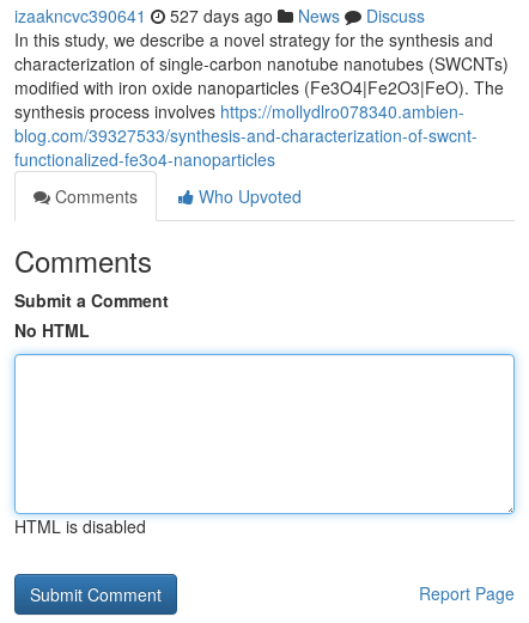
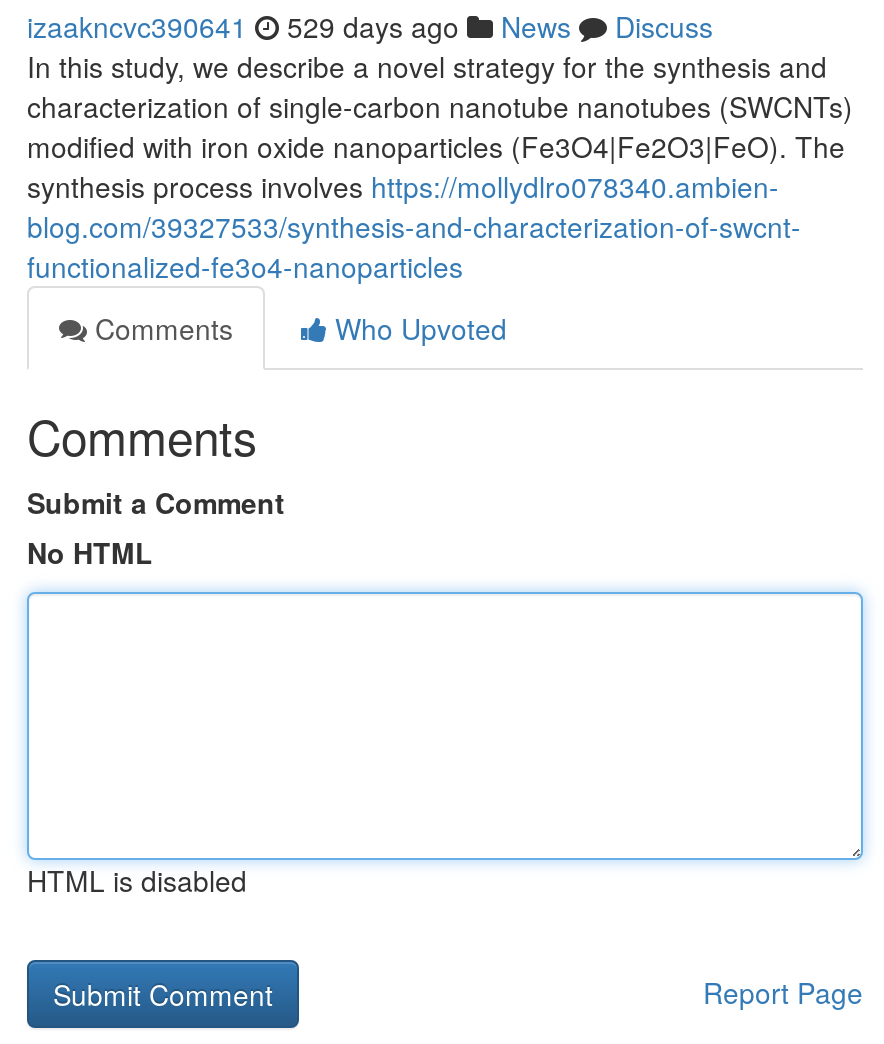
- izaakncvc390641 527 days ago News Discuss
+ izaakncvc390641 529 days ago News Discuss
